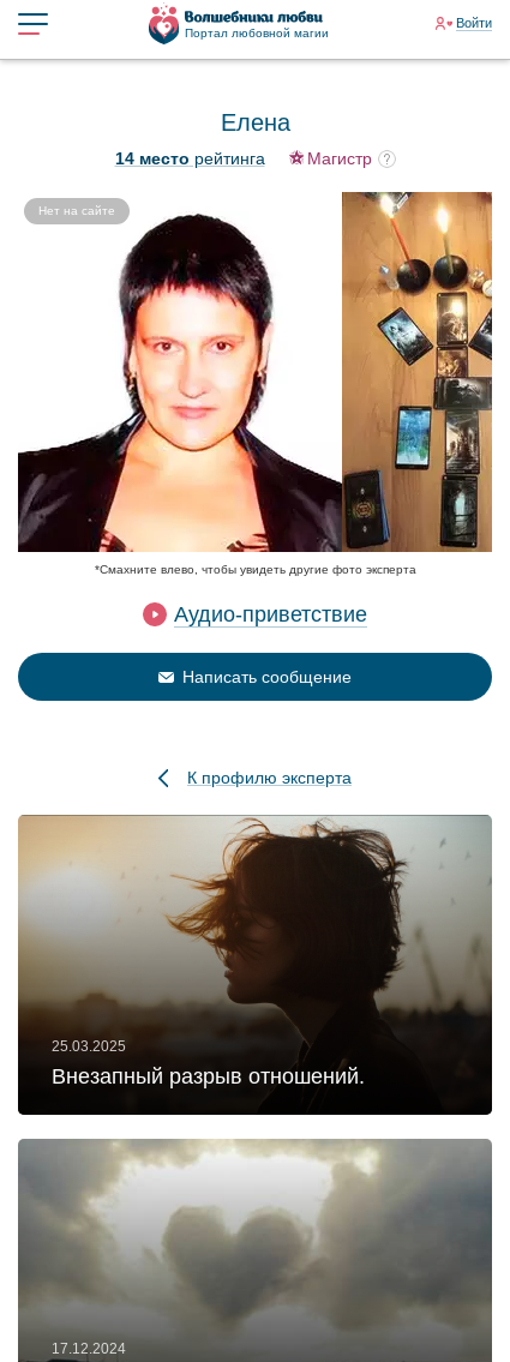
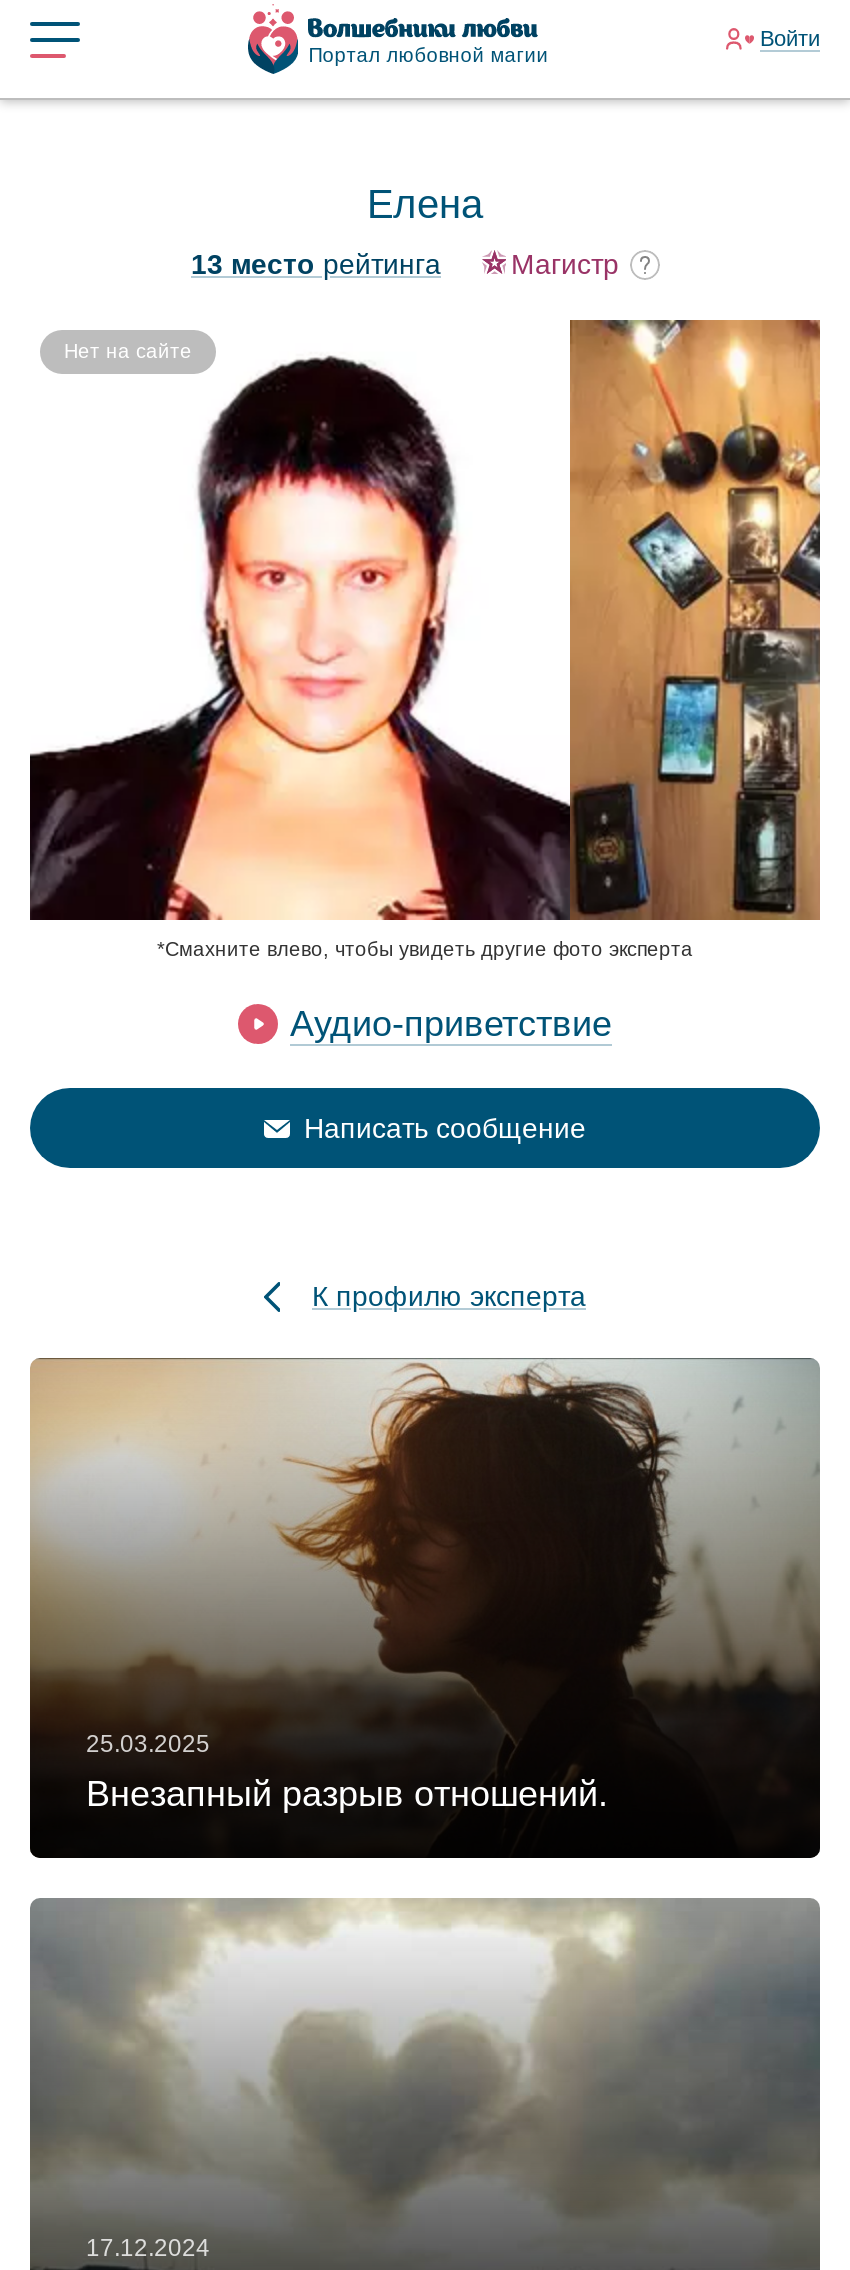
- 14 место рейтинга
+ 13 место рейтинга
